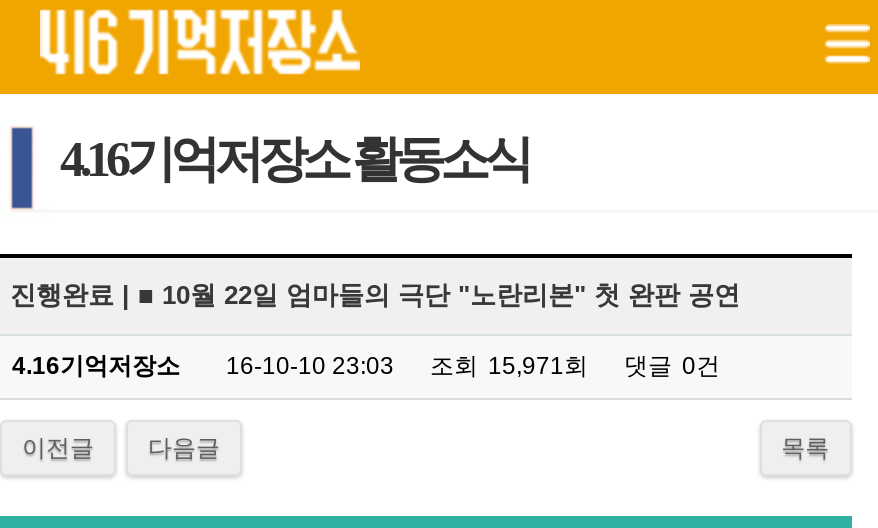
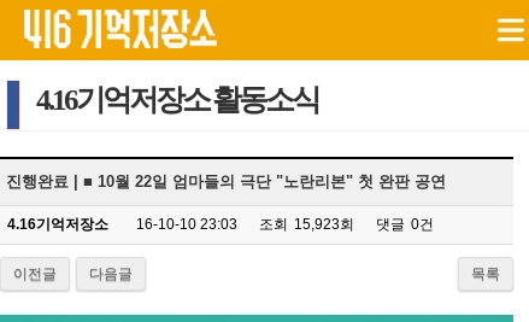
- 4.16기억저장소 16-10-10 23:03 조회 15,971회 댓글 0건
+ 4.16기억저장소 16-10-10 23:03 조회 15,923회 댓글 0건
